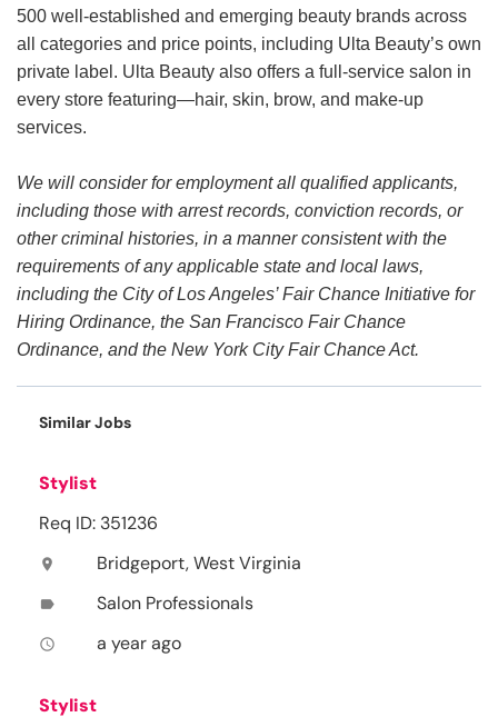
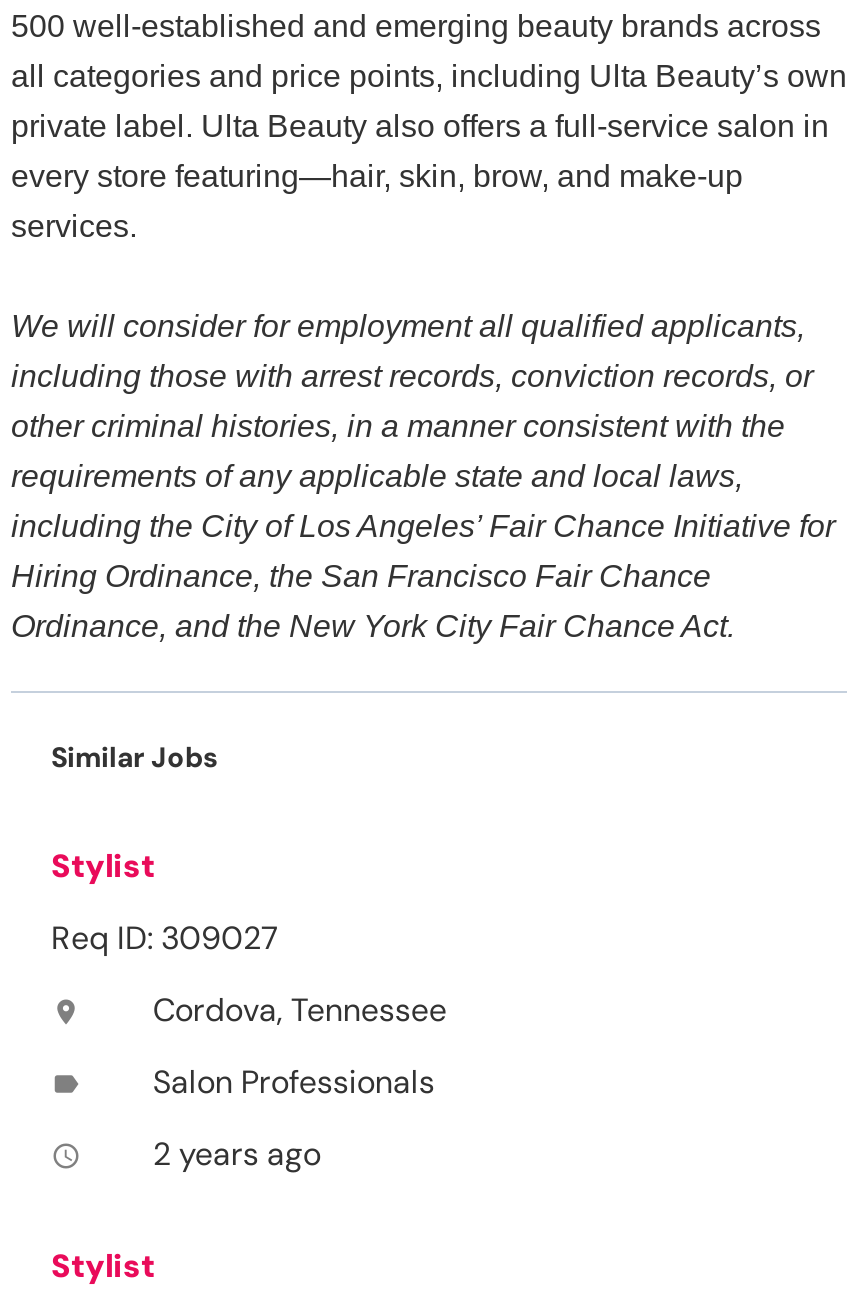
- Req ID: 351236
+ Req ID: 309027

- Bridgeport, West Virginia
+ Cordova, Tennessee

- a year ago
+ 2 years ago
